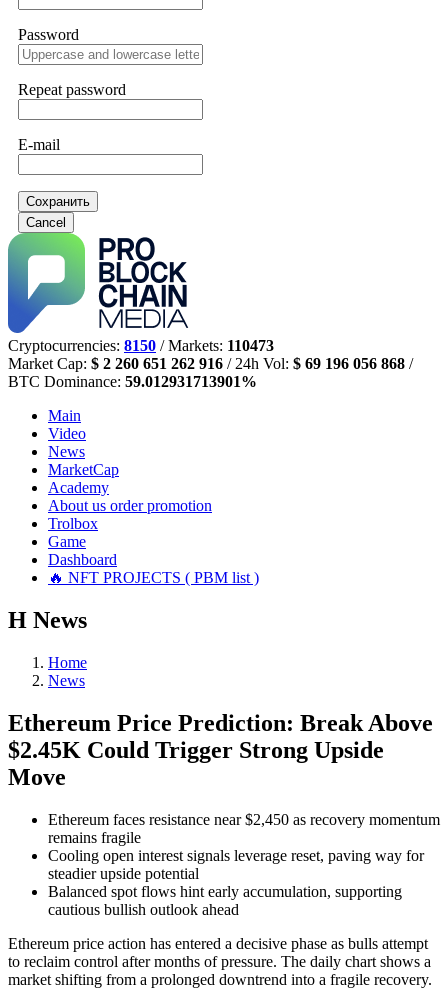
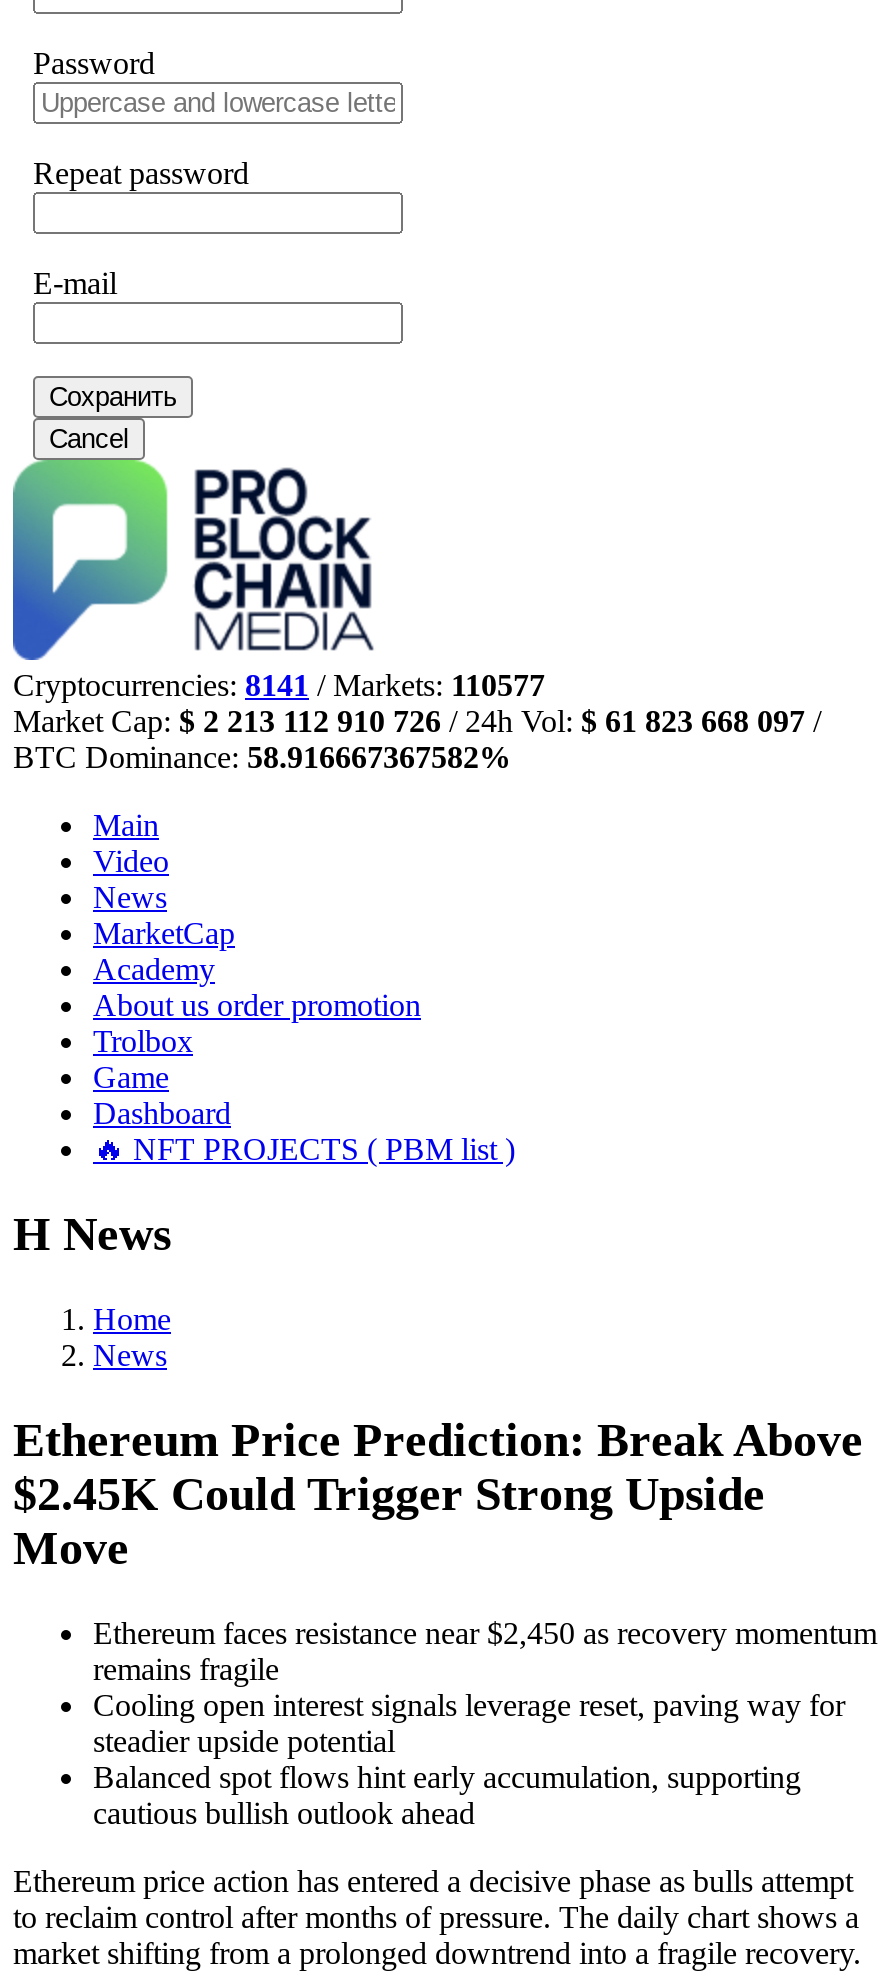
- Cryptocurrencies: 8150 / Markets: 110473
+ Cryptocurrencies: 8141 / Markets: 110577

- Market Cap: $ 2 260 651 262 916 / 24h Vol: $ 69 196 056 868 /
+ Market Cap: $ 2 213 112 910 726 / 24h Vol: $ 61 823 668 097 /

- BTC Dominance: 59.012931713901%
+ BTC Dominance: 58.916667367582%
